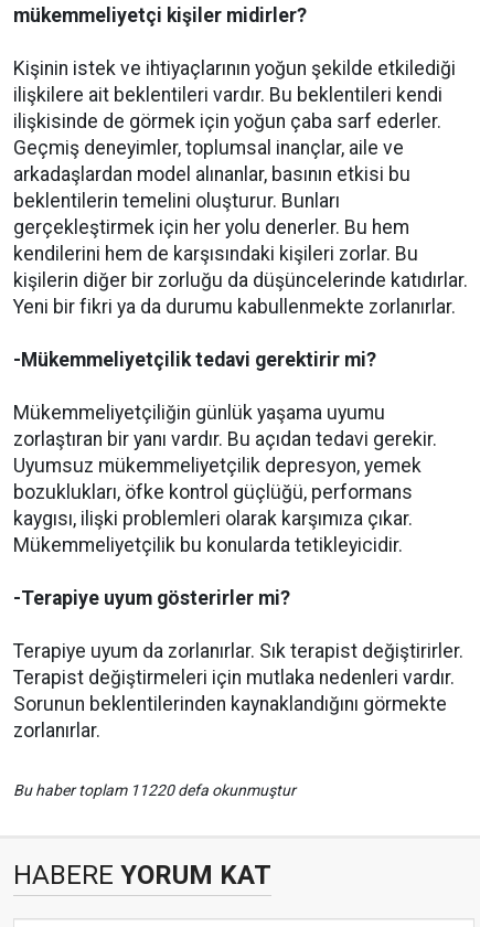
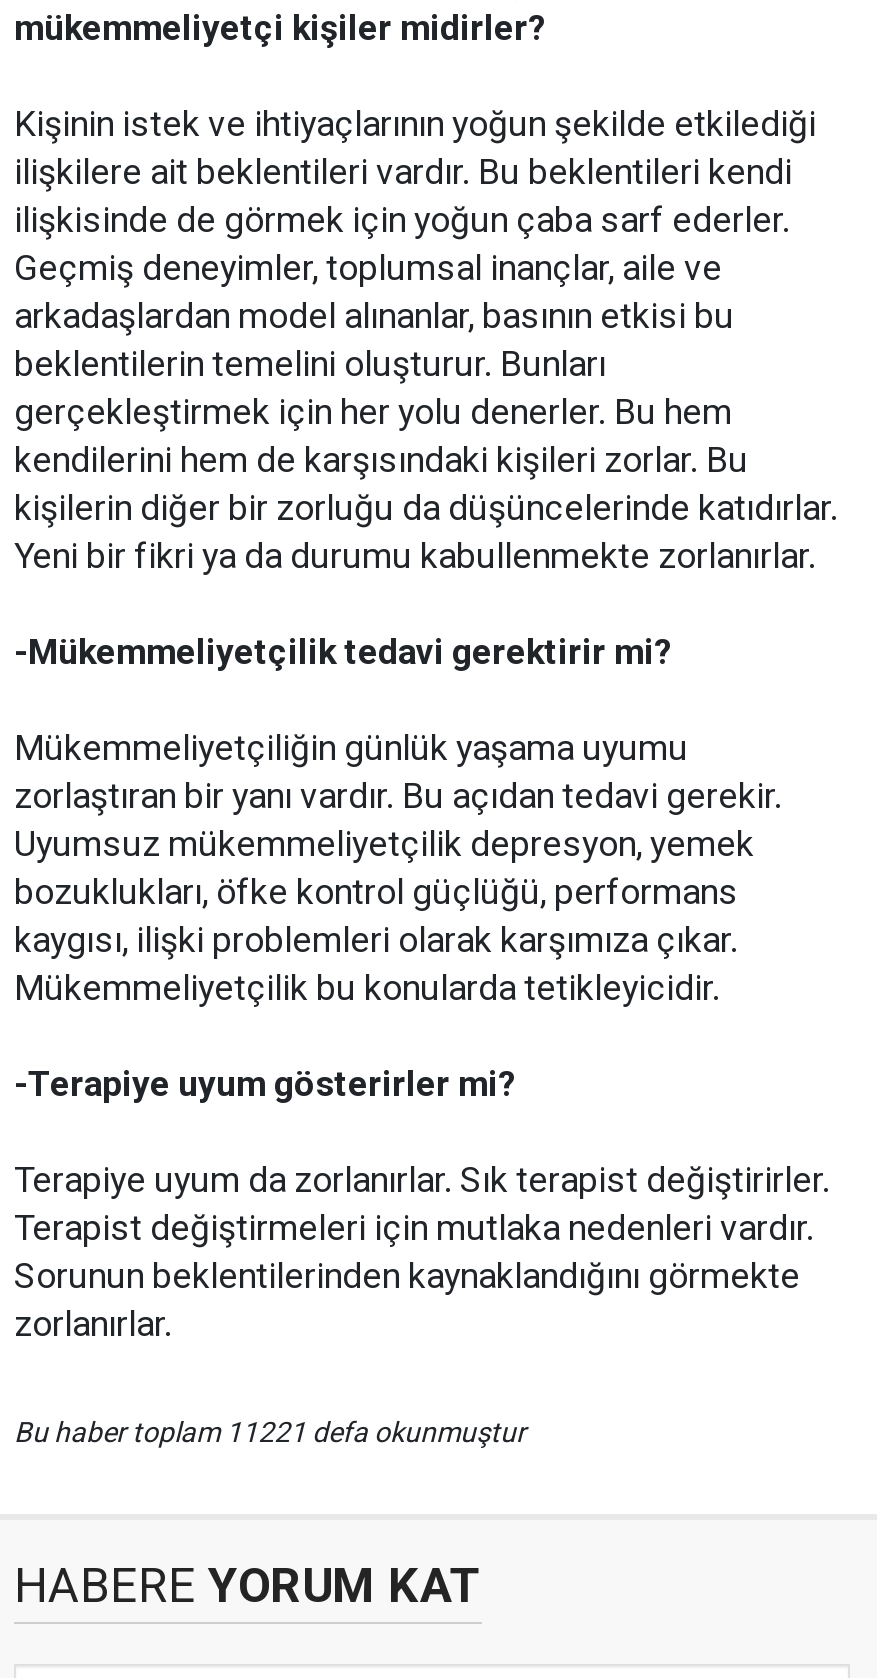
- Bu haber toplam 11220 defa okunmuştur
+ Bu haber toplam 11221 defa okunmuştur
